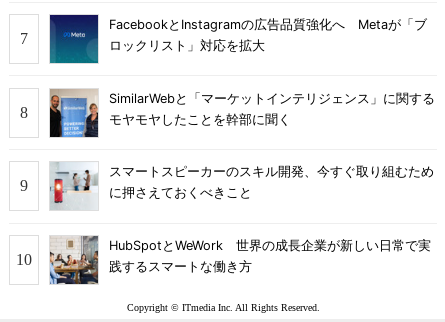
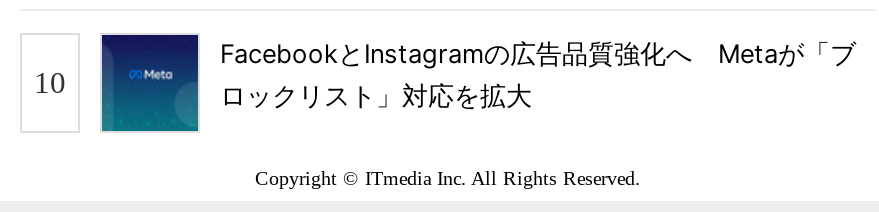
- [image]
- SimilarWebと「マーケットインテリジェンス」に関する
- モヤモヤしたことを幹部に聞く

- [image]
- スマートスピーカーのスキル開発、今すぐ取り組むため
- に押さえておくべきこと

- [image]
- HubSpotとWeWork 世界の成長企業が新しい日常で実
- 践するスマートな働き方
